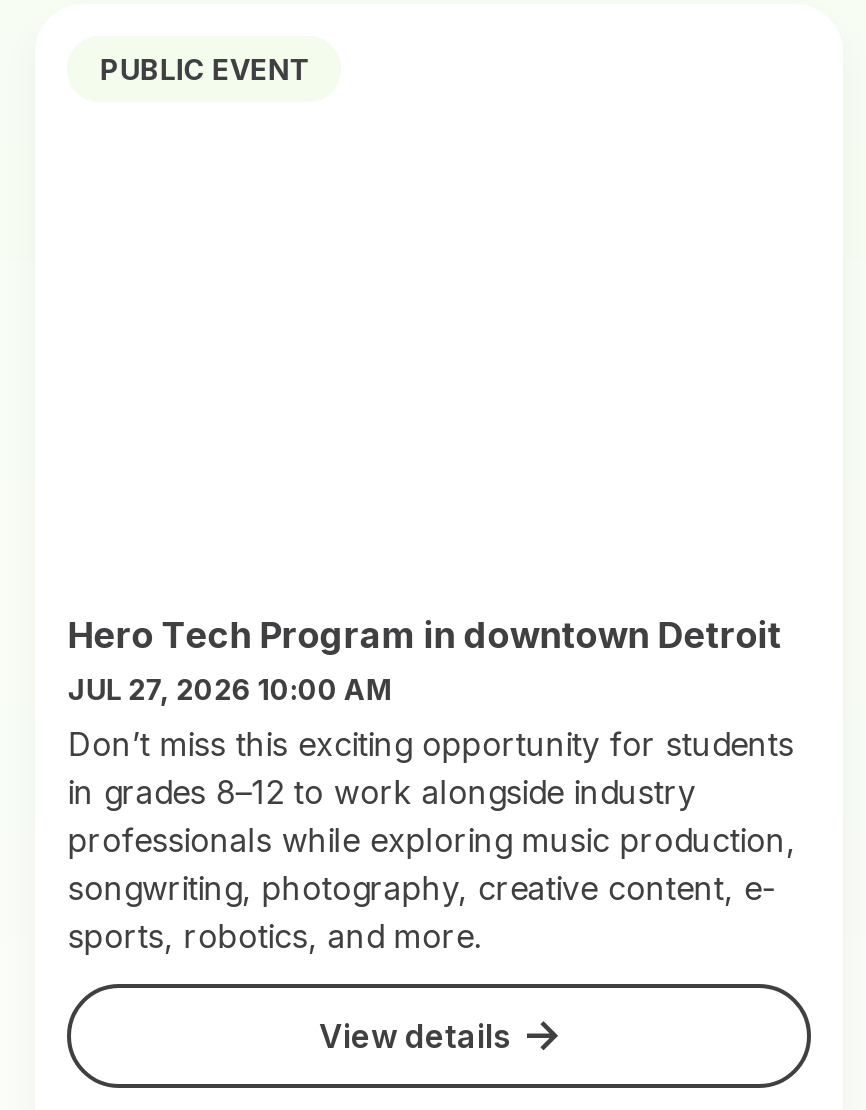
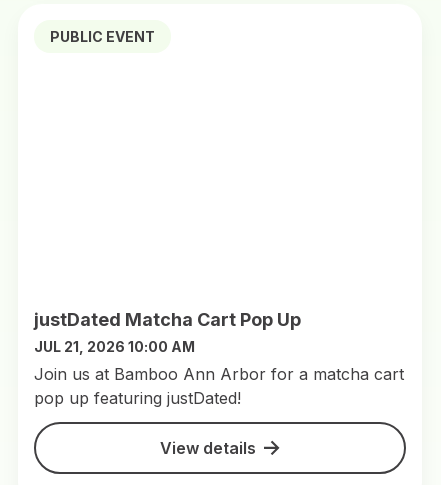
- Hero Tech Program in downtown Detroit
- JUL 27, 2026 10:00 AM
- Don’t miss this exciting opportunity for students
- in grades 8–12 to work alongside industry
- professionals while exploring music production,
- songwriting, photography, creative content, e-
- sports, robotics, and more.
+ justDated Matcha Cart Pop Up
+ JUL 21, 2026 10:00 AM
+ Join us at Bamboo Ann Arbor for a matcha cart
+ pop up featuring justDated!
